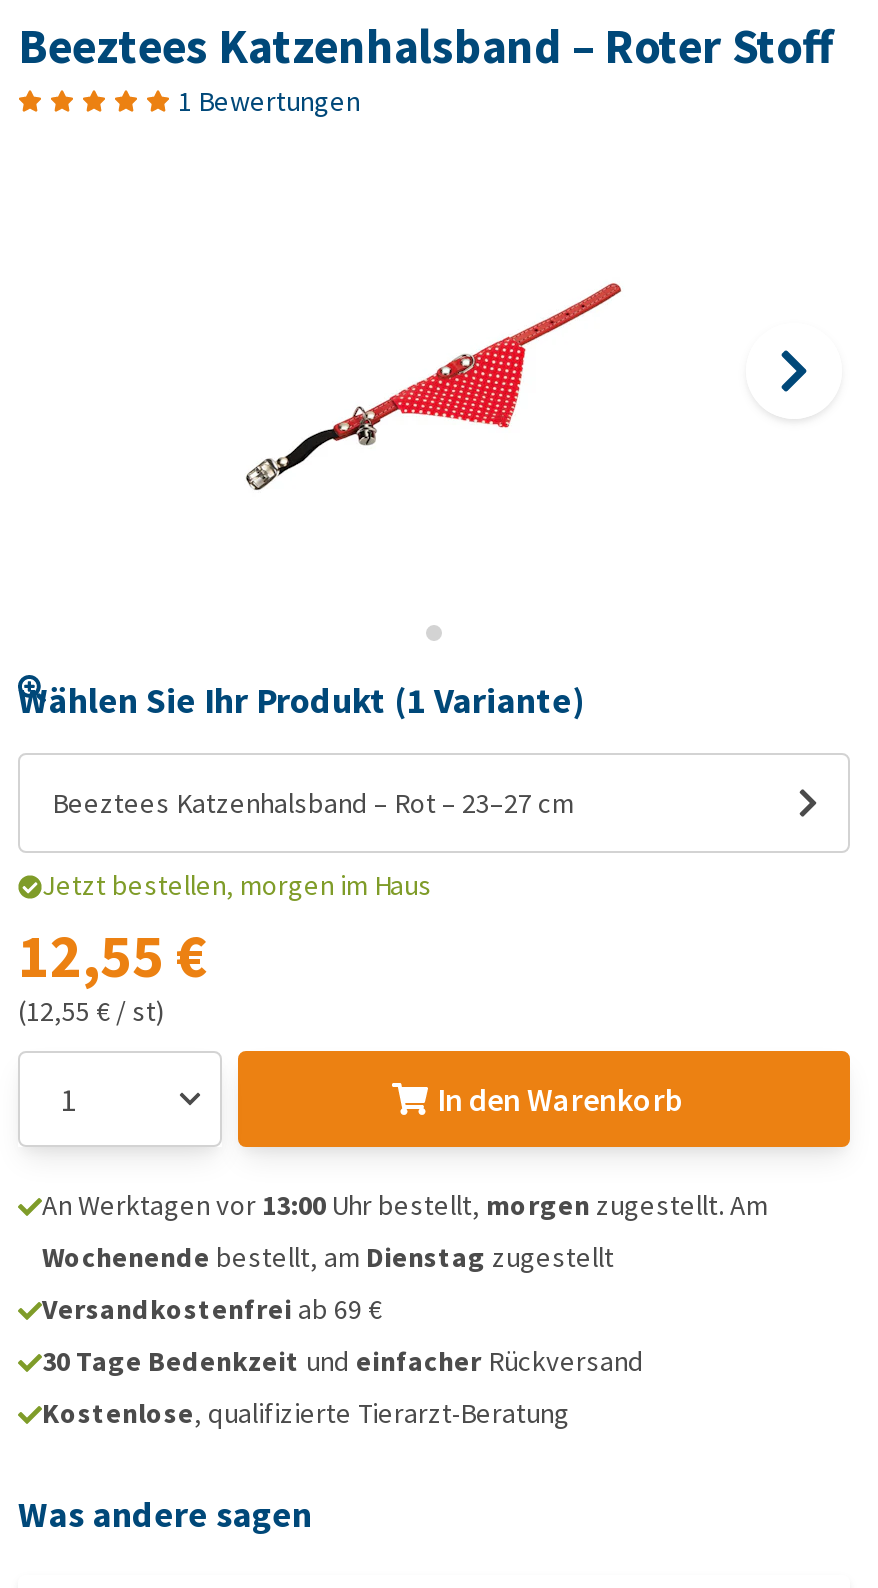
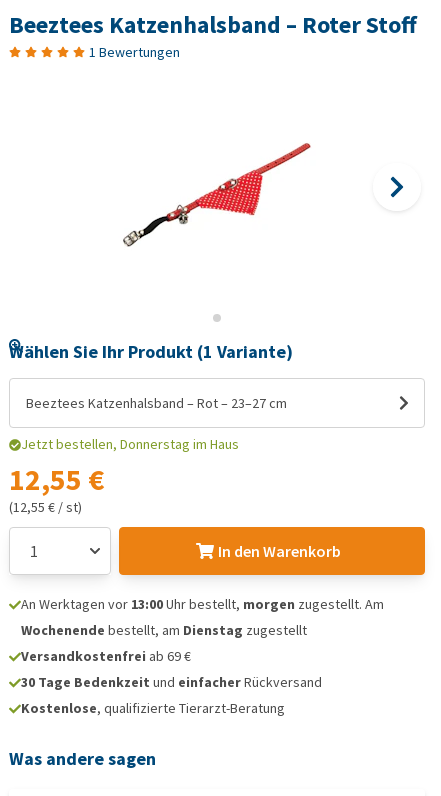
- Jetzt bestellen, morgen im Haus
+ Jetzt bestellen, Donnerstag im Haus
